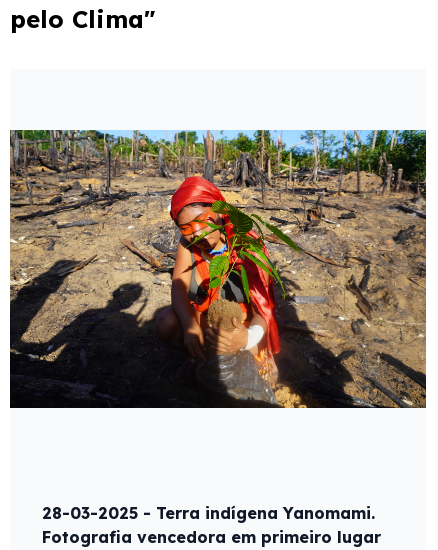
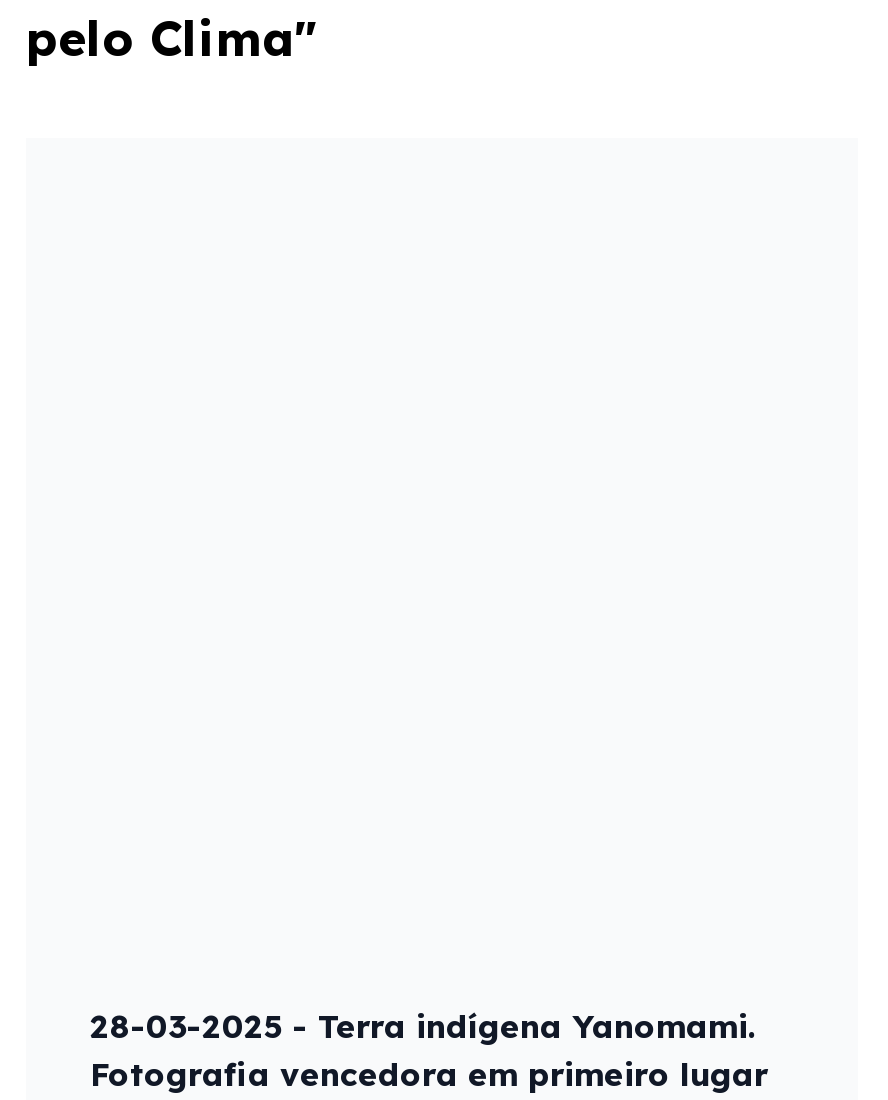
- [image]
